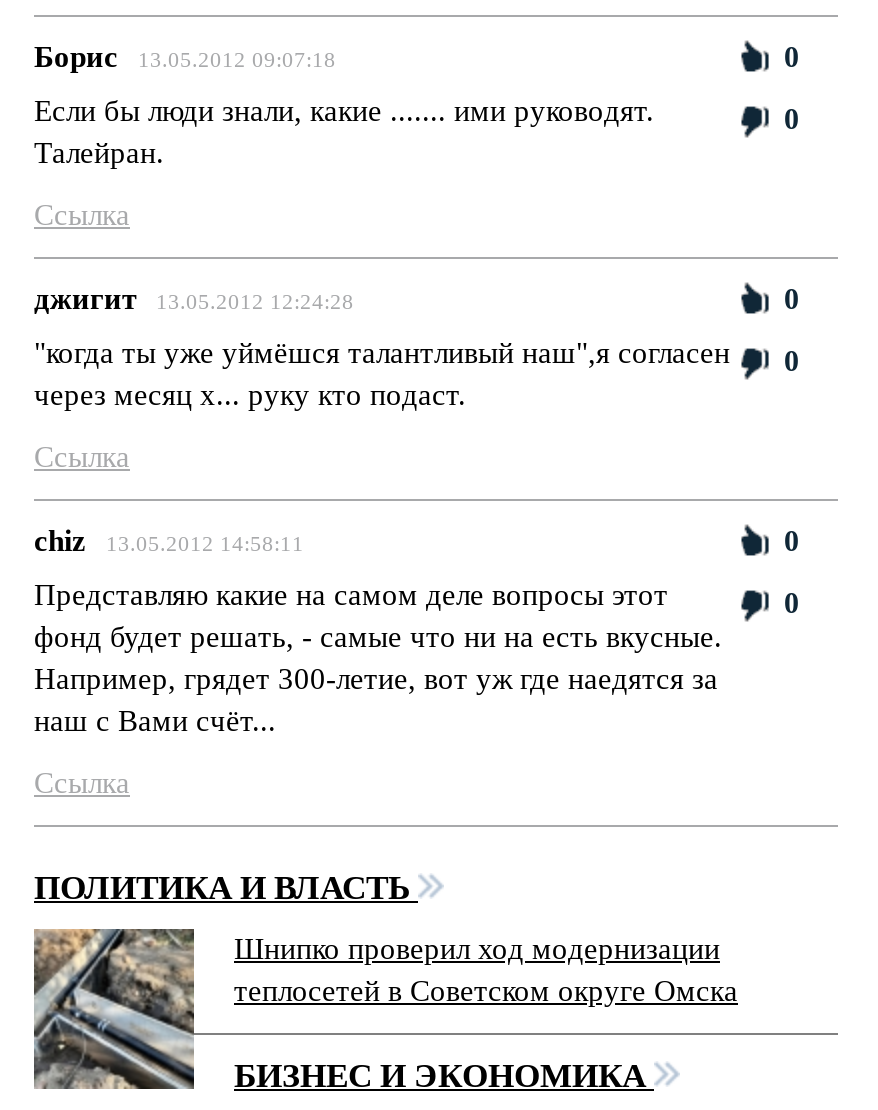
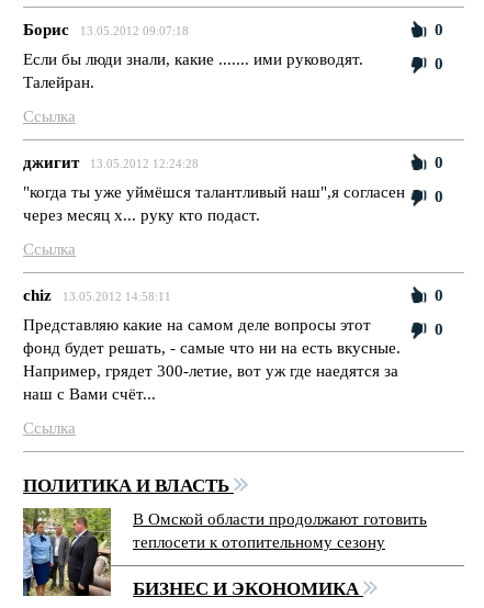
- [image]
- Шнипко проверил ход модернизации
- теплосетей в Советском округе Омска
+ [image]
+ В Омской области продолжают готовить
+ теплосети к отопительному сезону
